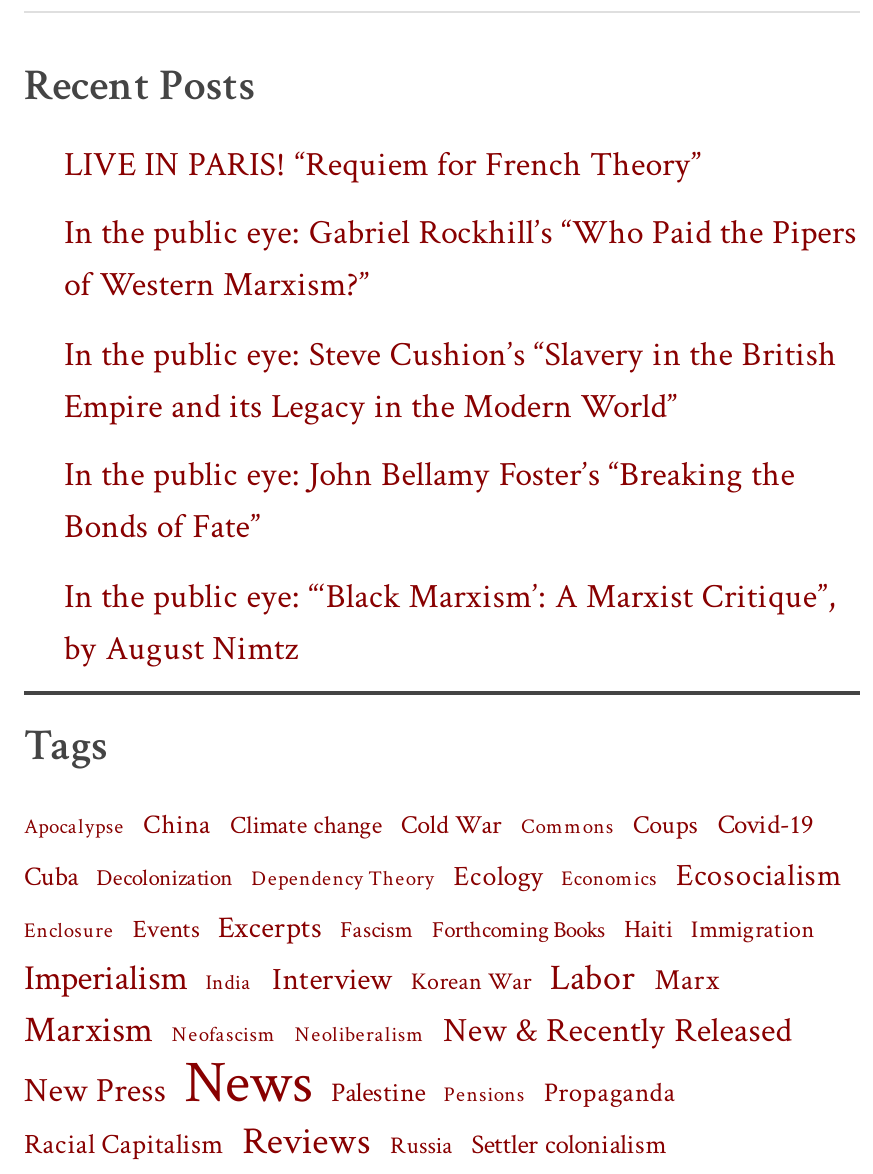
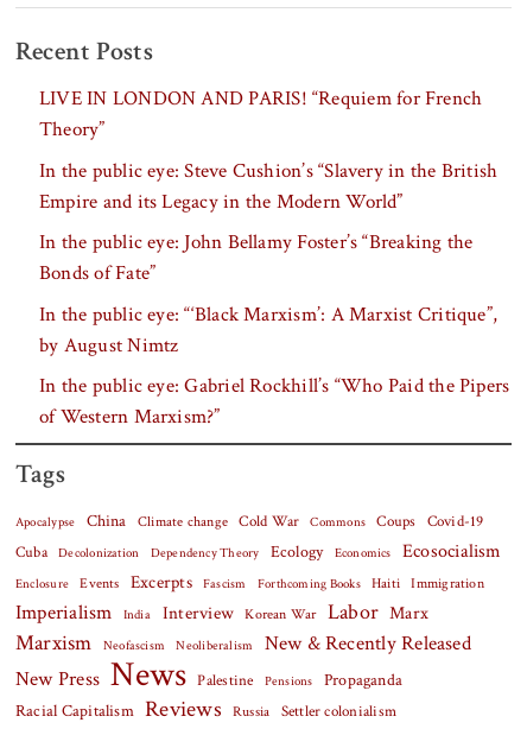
- LIVE IN PARIS! “Requiem for French Theory”
+ LIVE IN LONDON AND PARIS! “Requiem for French
+ Theory”

moved down: In the public eye: Gabriel Rockhill’s “Who Paid the Pipers | of Western Marxism?”

moved up: In the public eye: Steve Cushion’s “Slavery in the British | Empire and its Legacy in the Modern World” | In the public eye: John Bellamy Foster’s “Breaking the | Bonds of Fate” | In the public eye: “‘Black Marxism’: A Marxist Critique”, | by August Nimtz
